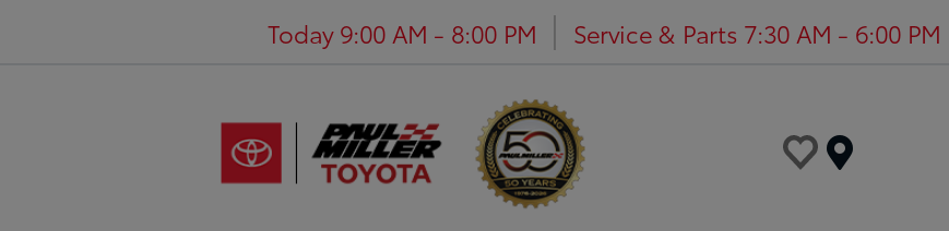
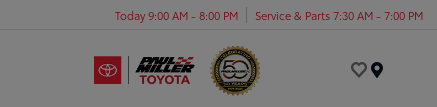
- Service & Parts 7:30 AM - 6:00 PM
+ Service & Parts 7:30 AM - 7:00 PM
